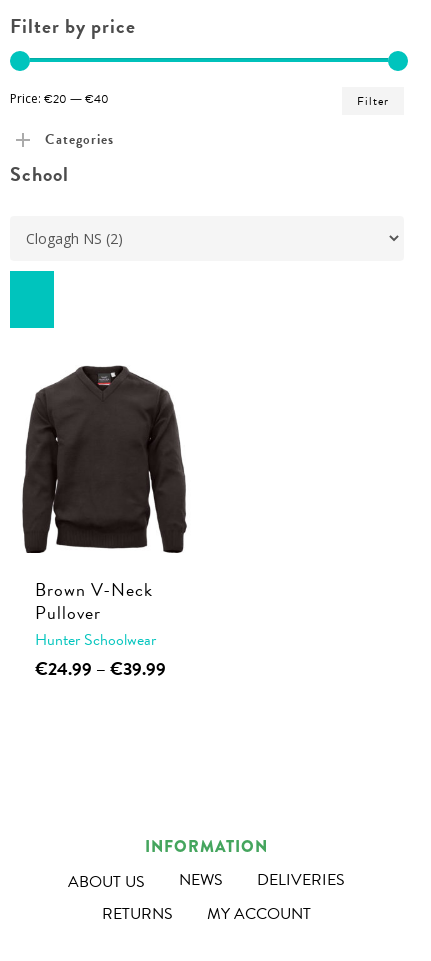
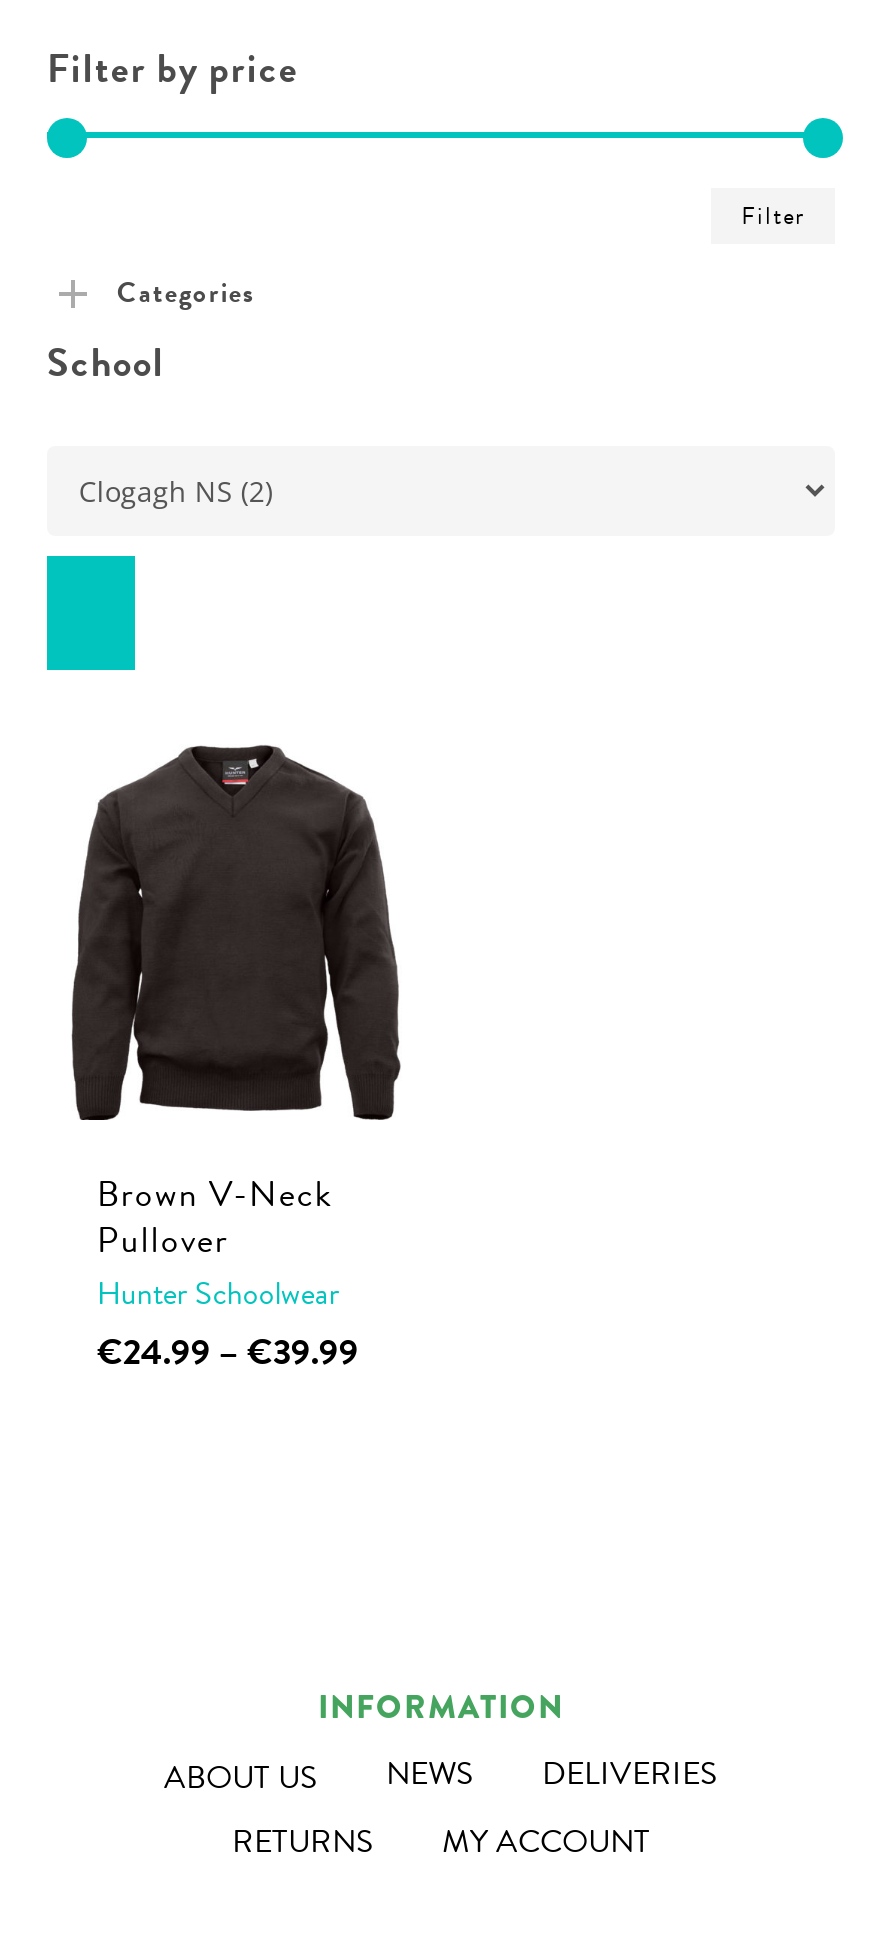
- Price: €20 —€40
